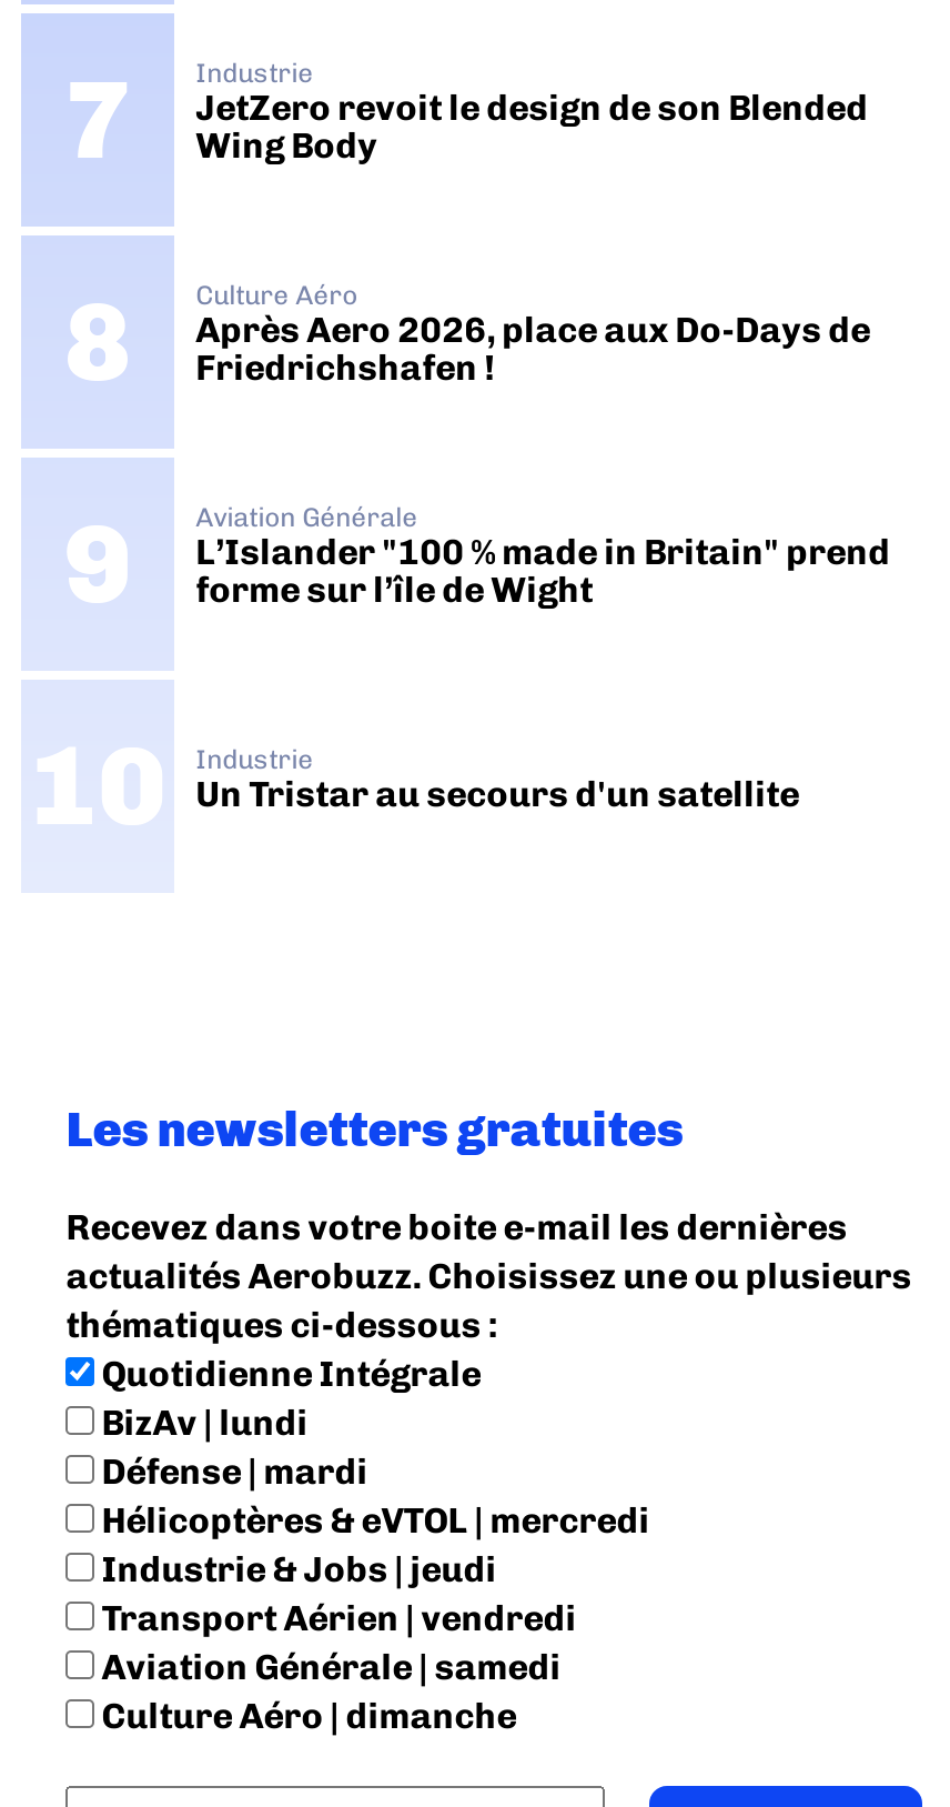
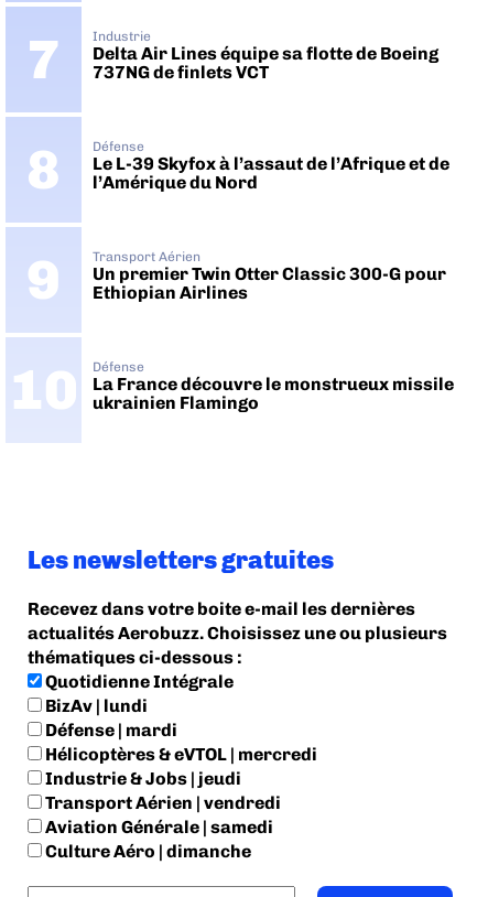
- JetZero revoit le design de son Blended
- Wing Body
+ Delta Air Lines équipe sa flotte de Boeing
+ 737NG de finlets VCT

- Culture Aéro
- Après Aero 2026, place aux Do-Days de
- Friedrichshafen !
+ Défense
+ Le L-39 Skyfox à l’assaut de l’Afrique et de
+ l’Amérique du Nord

- Aviation Générale
- L’Islander "100 % made in Britain" prend
- forme sur l’île de Wight
+ Transport Aérien
+ Un premier Twin Otter Classic 300-G pour
+ Ethiopian Airlines

- Industrie
- Un Tristar au secours d'un satellite
+ Défense
+ La France découvre le monstrueux missile
+ ukrainien Flamingo
